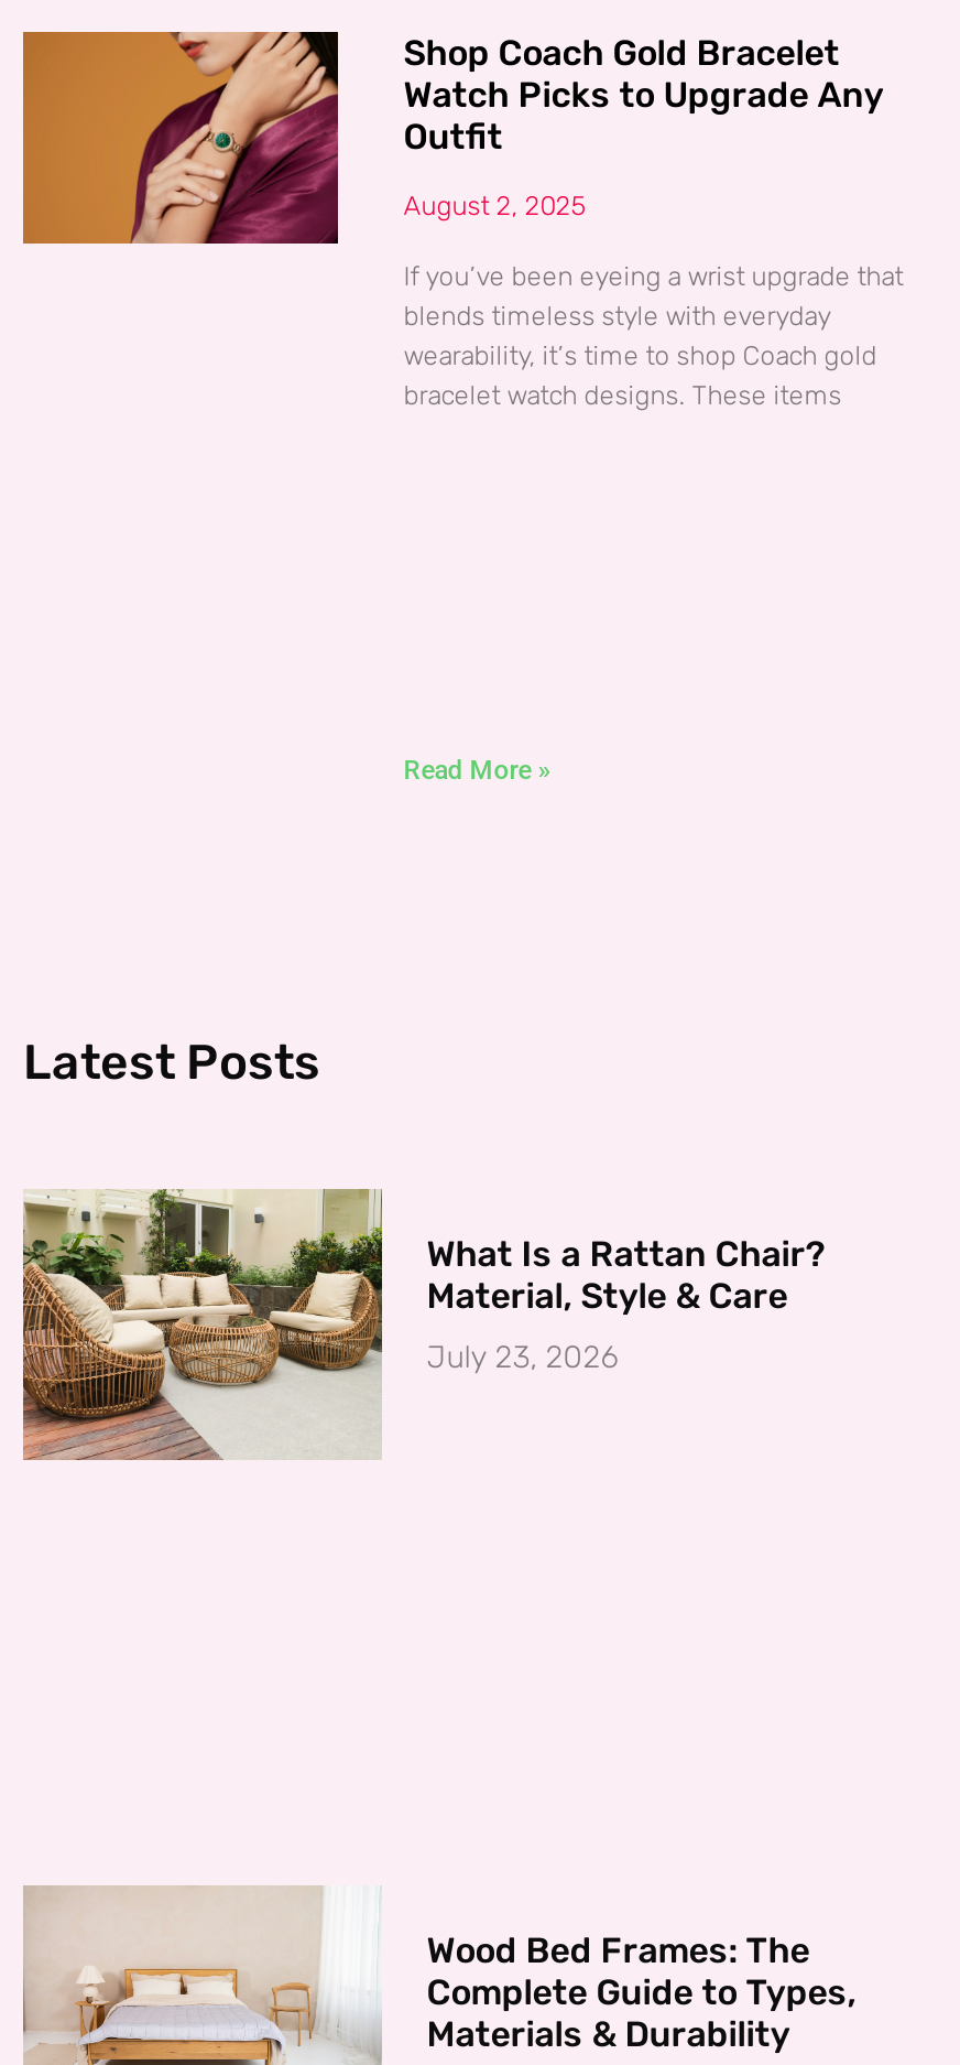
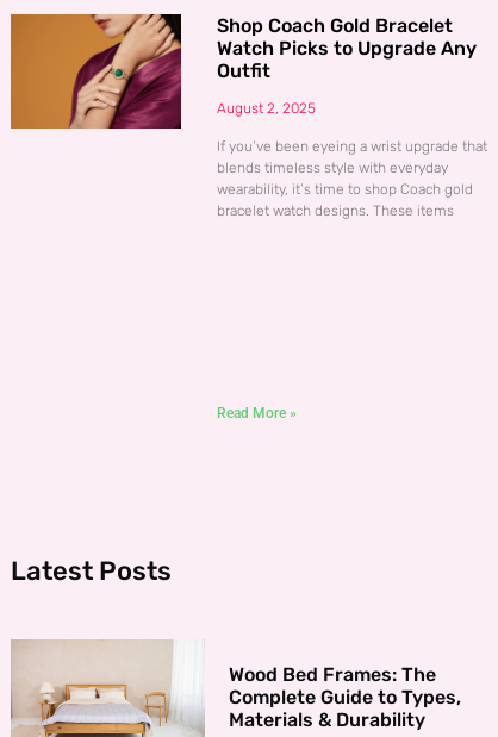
- [image]
- What Is a Rattan Chair?
- Material, Style & Care
- July 23, 2026
